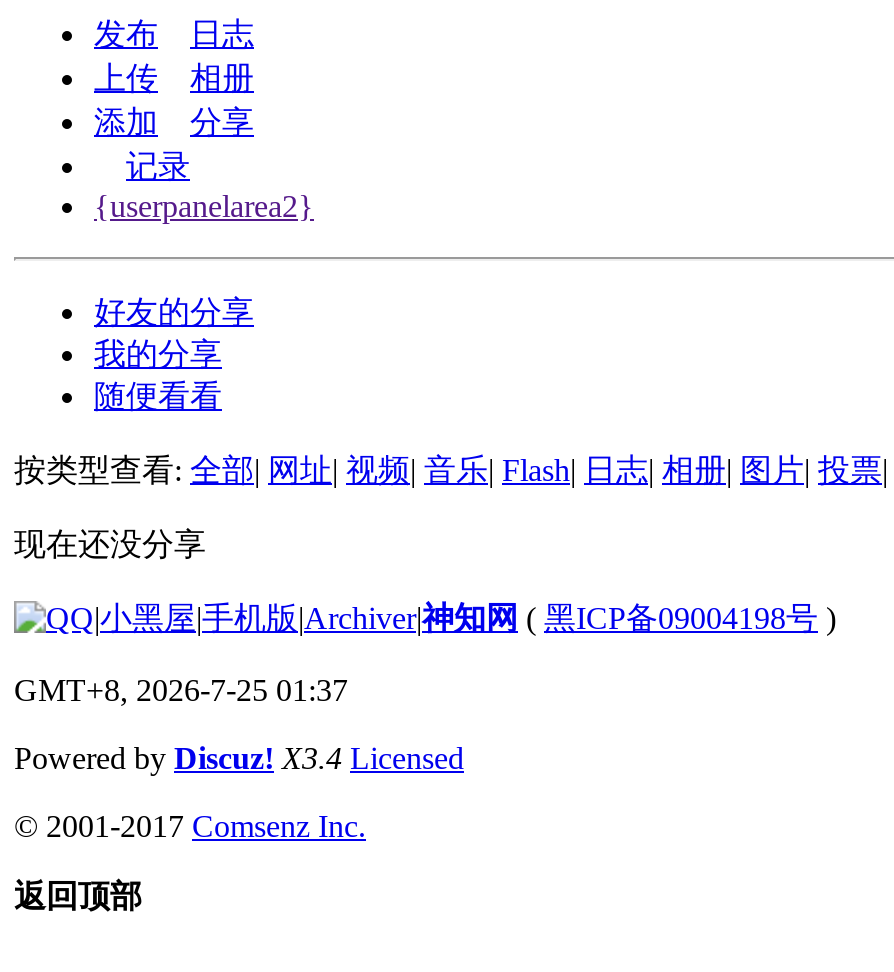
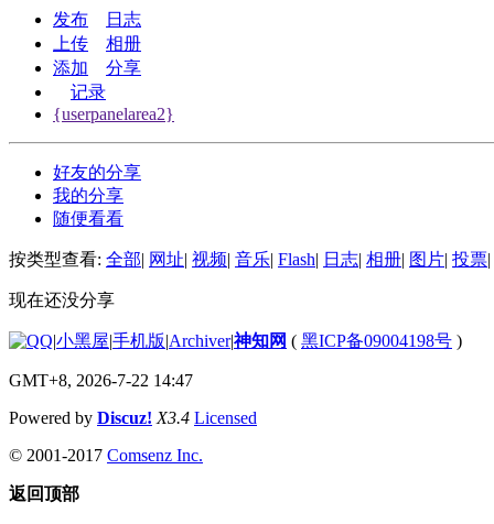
- GMT+8, 2026-7-25 01:37
+ GMT+8, 2026-7-22 14:47
